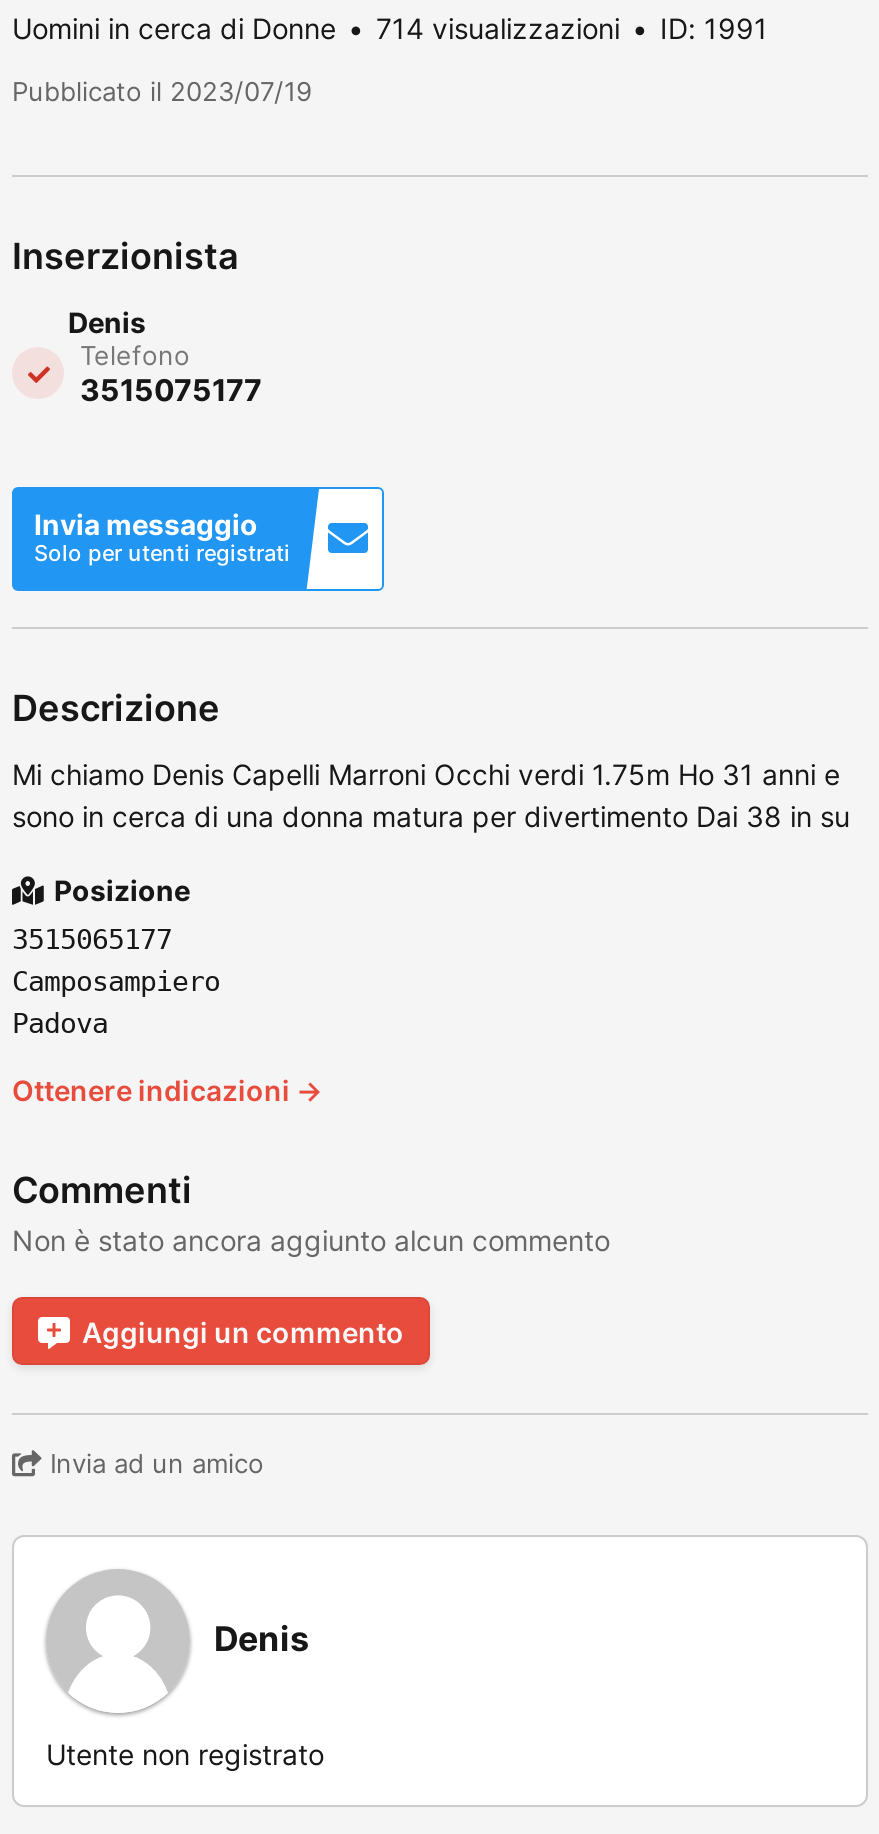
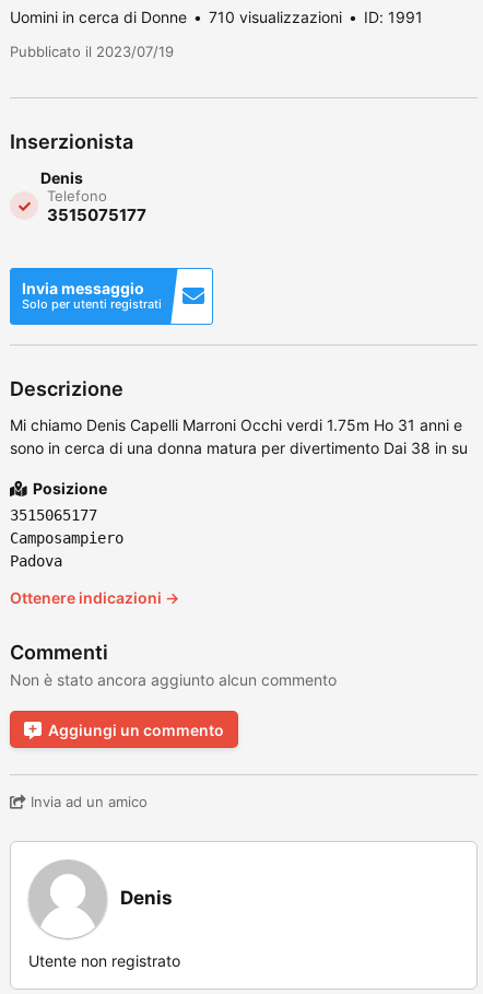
- 714 visualizzazioni
+ 710 visualizzazioni
